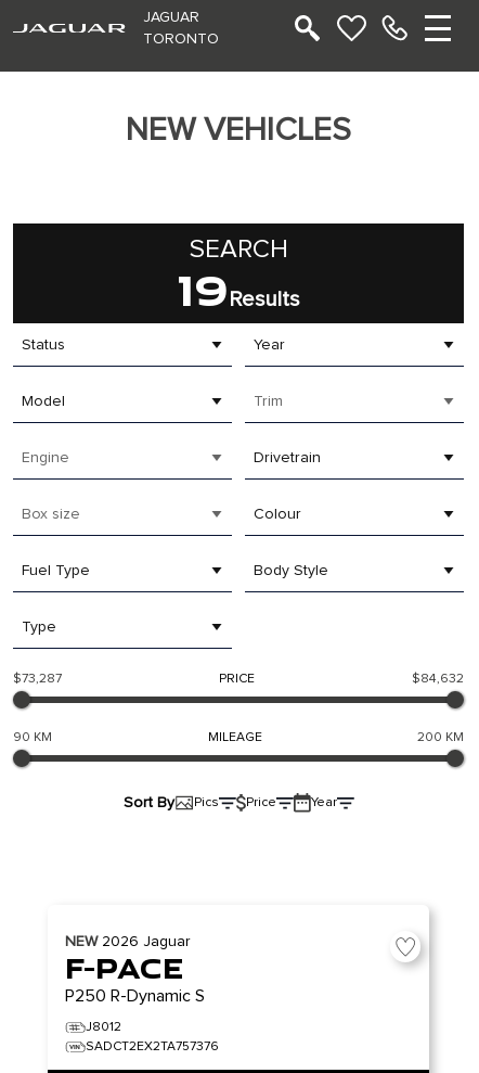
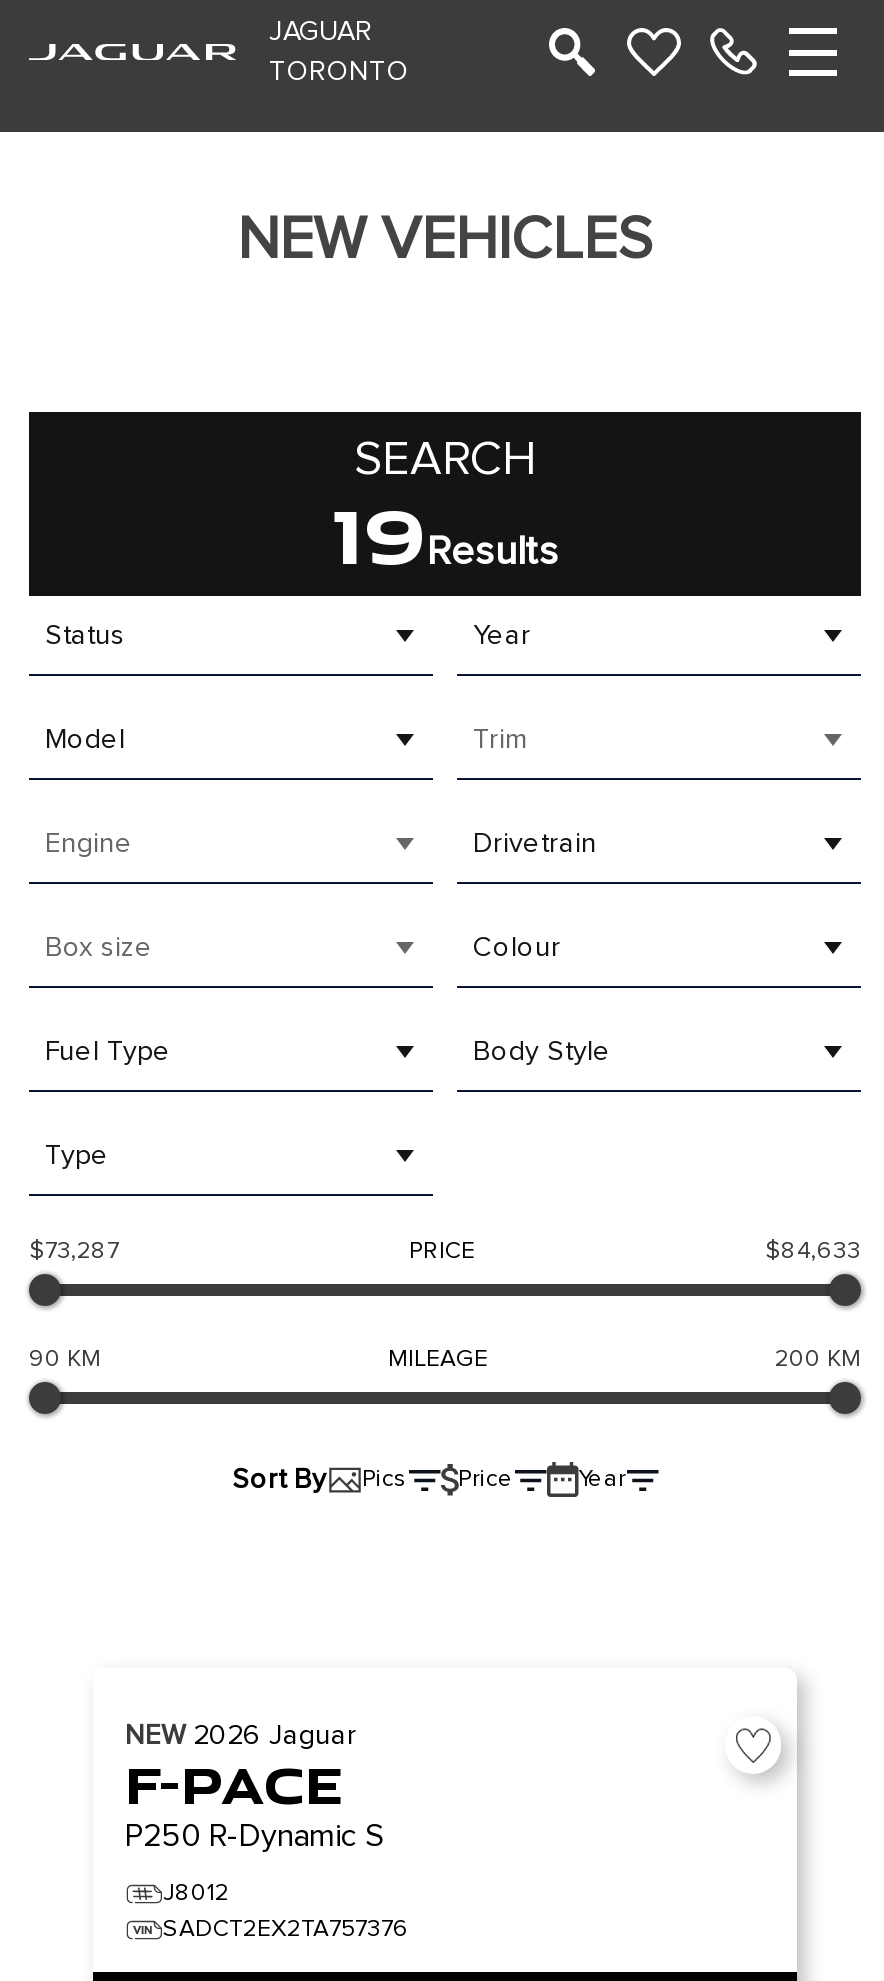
- $84,632
+ $84,633
